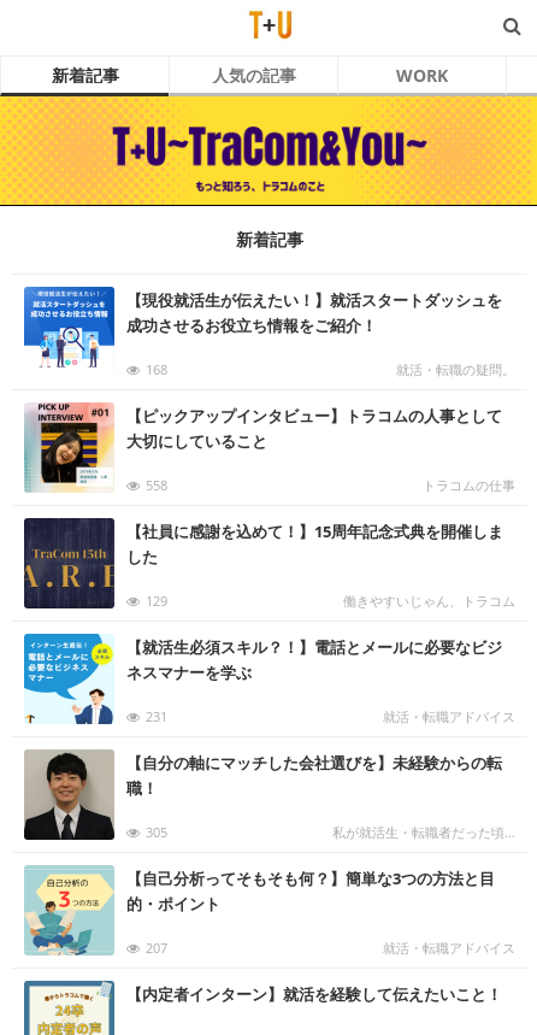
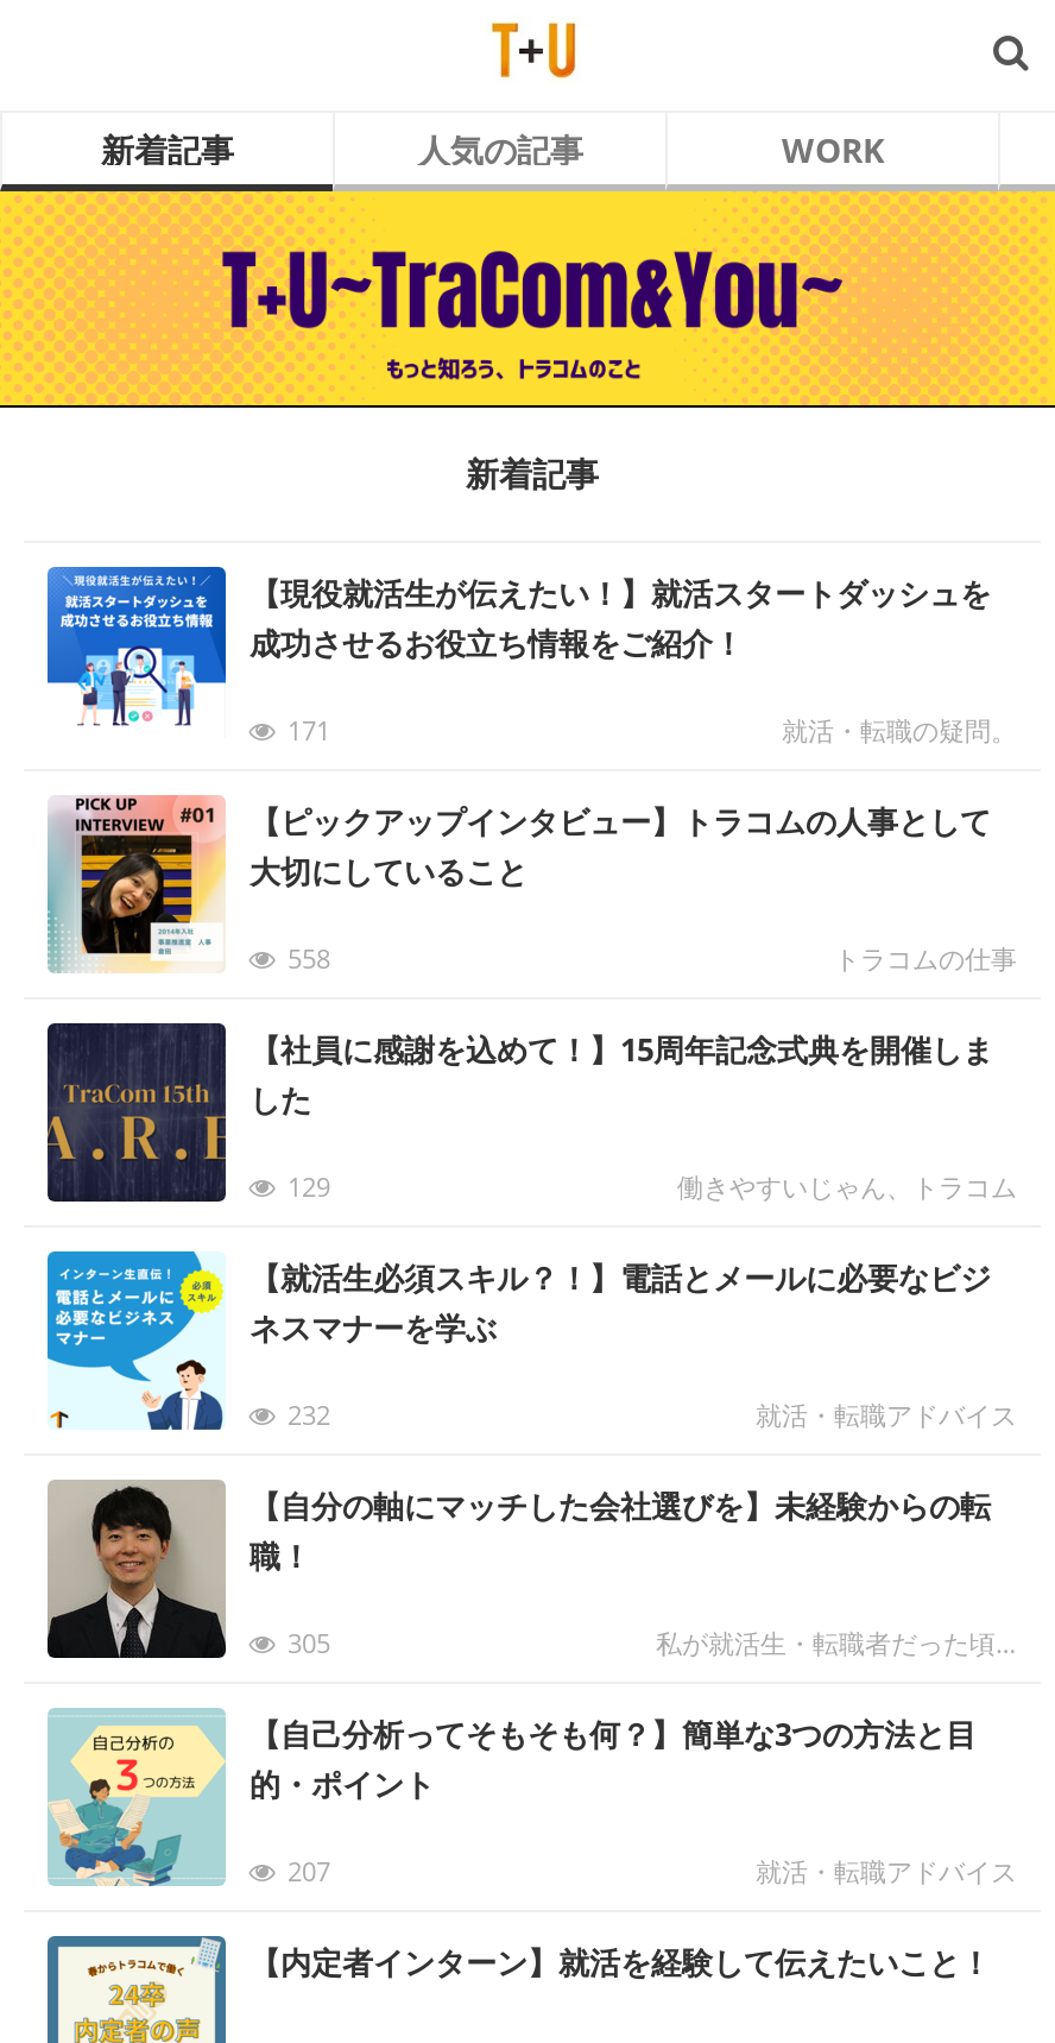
- 168
+ 171

- 231
+ 232
